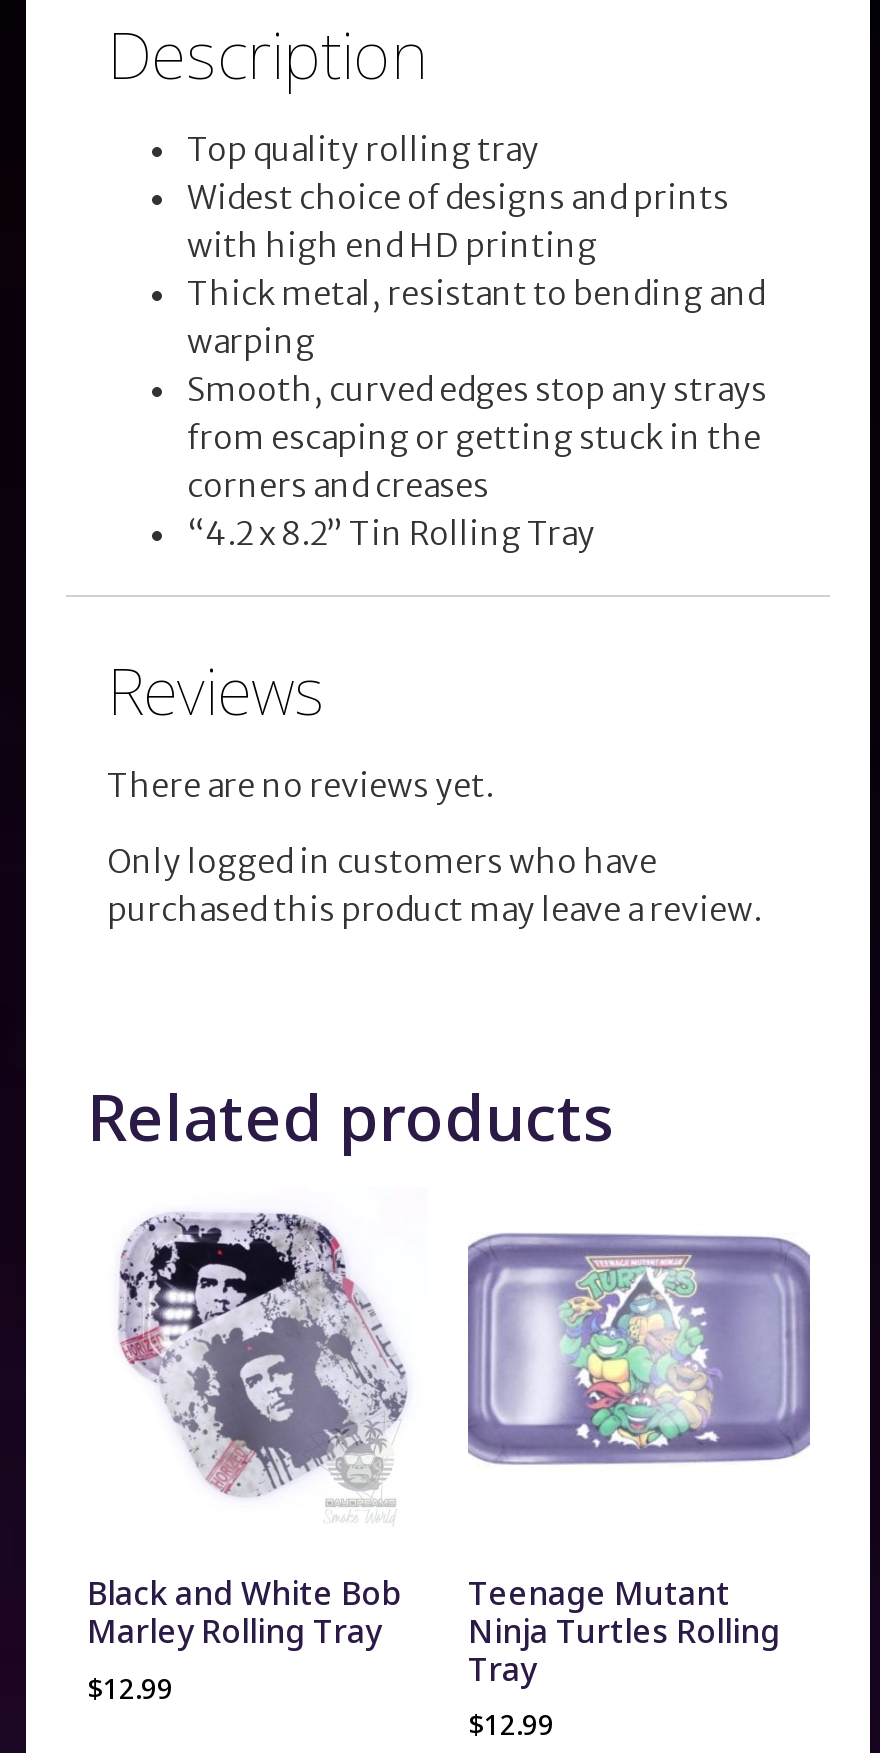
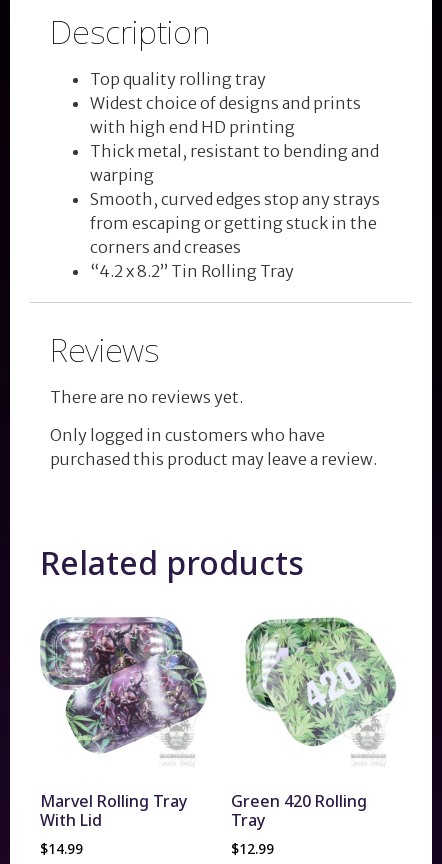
- [image]
- Black and White Bob
- Marley Rolling Tray
- $12.99
+ [image]
+ Marvel Rolling Tray
+ With Lid
+ $14.99

- [image]
+ [image]

- Teenage Mutant
- Ninja Turtles Rolling
+ Green 420 Rolling
